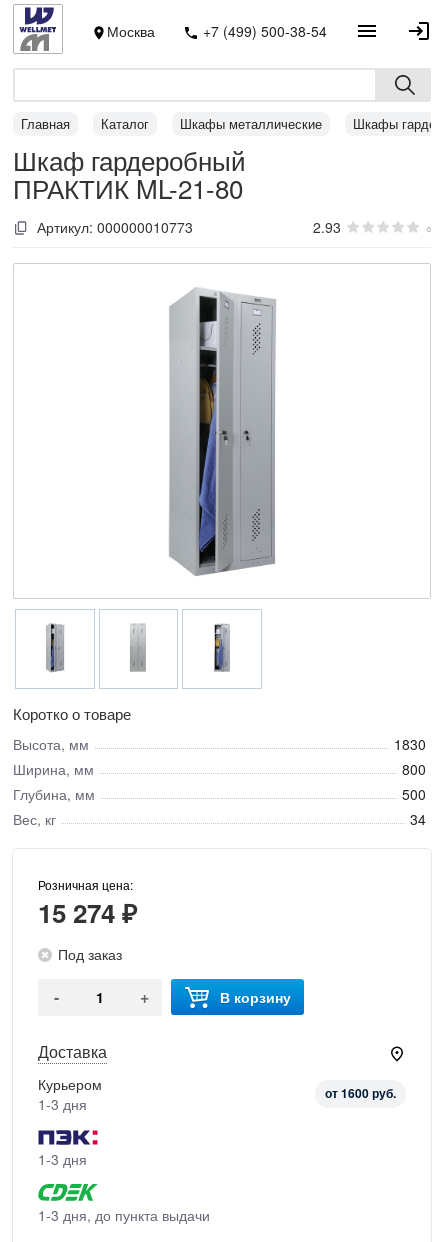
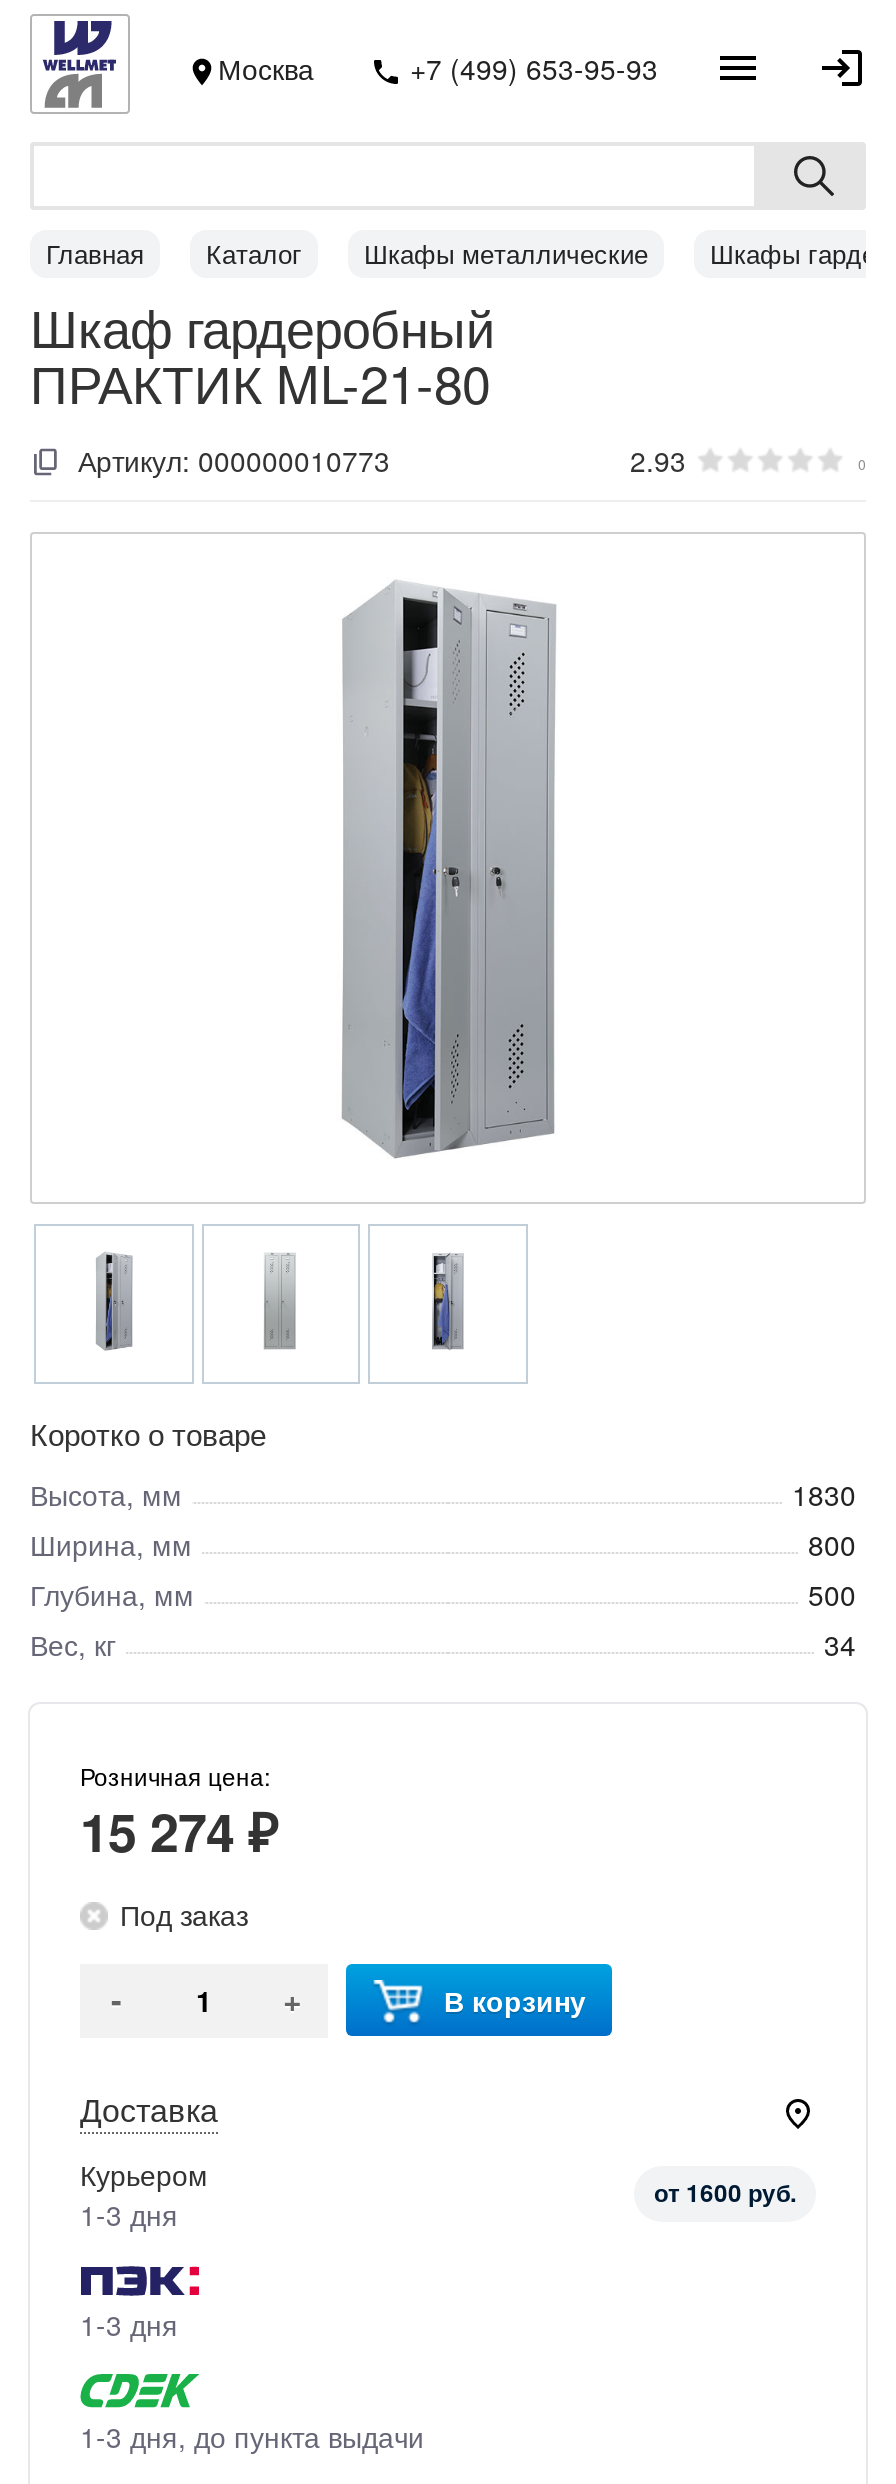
- +7 (499) 500-38-54
+ +7 (499) 653-95-93
